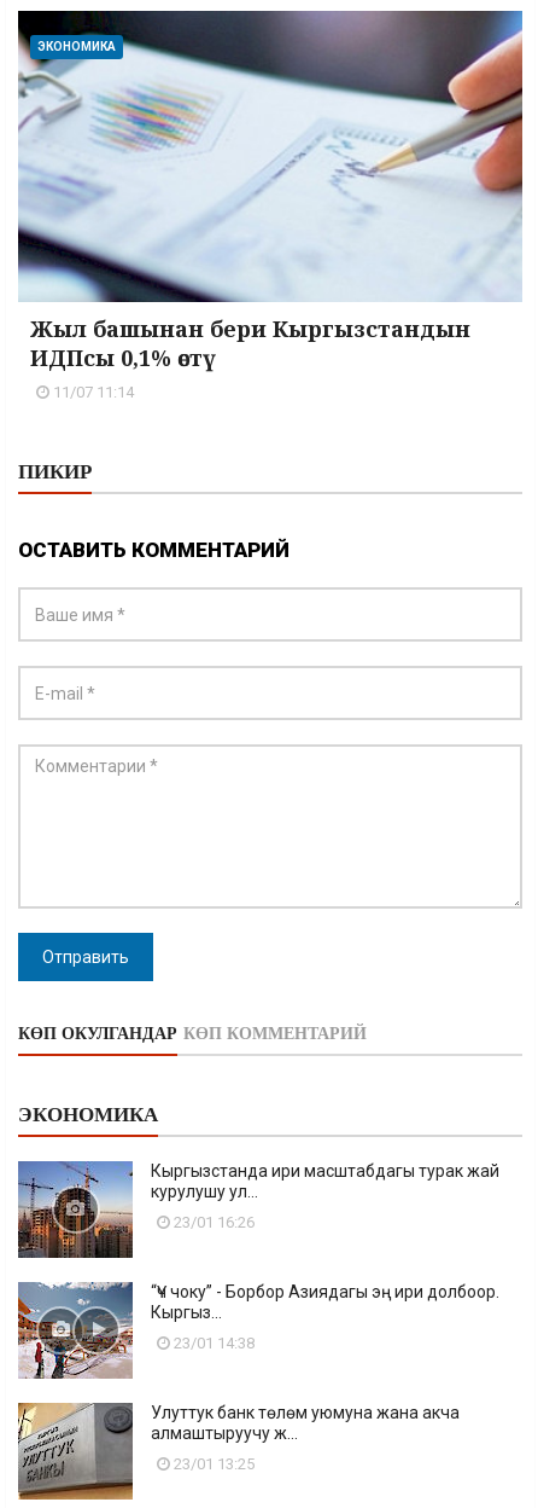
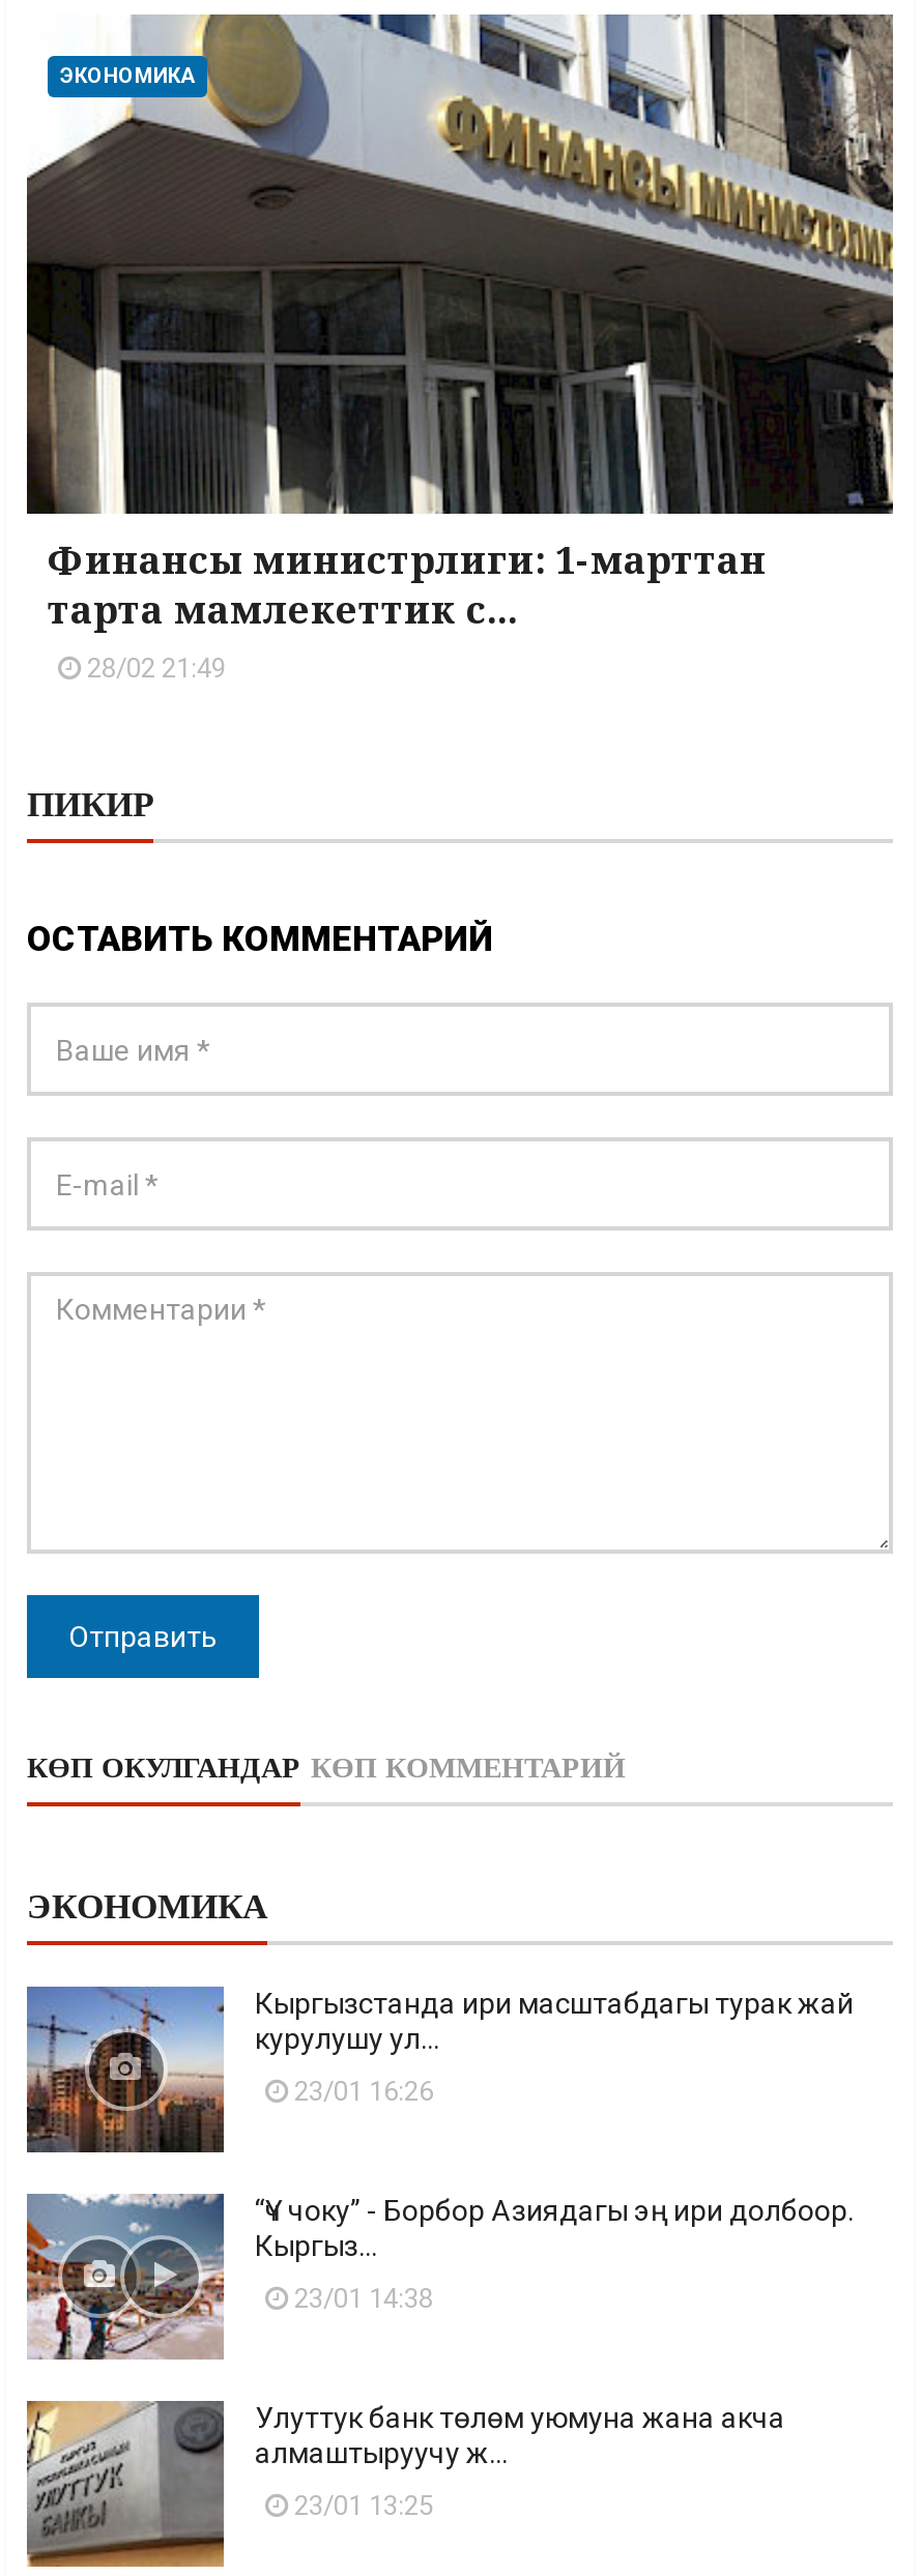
- [image]
- Жыл башынан бери Кыргызстандын
- ИДПсы 0,1% өстү
- 11/07 11:14
+ [image]
+ Финансы министрлиги: 1-марттан
+ тарта мамлекеттик с...
+ 28/02 21:49
